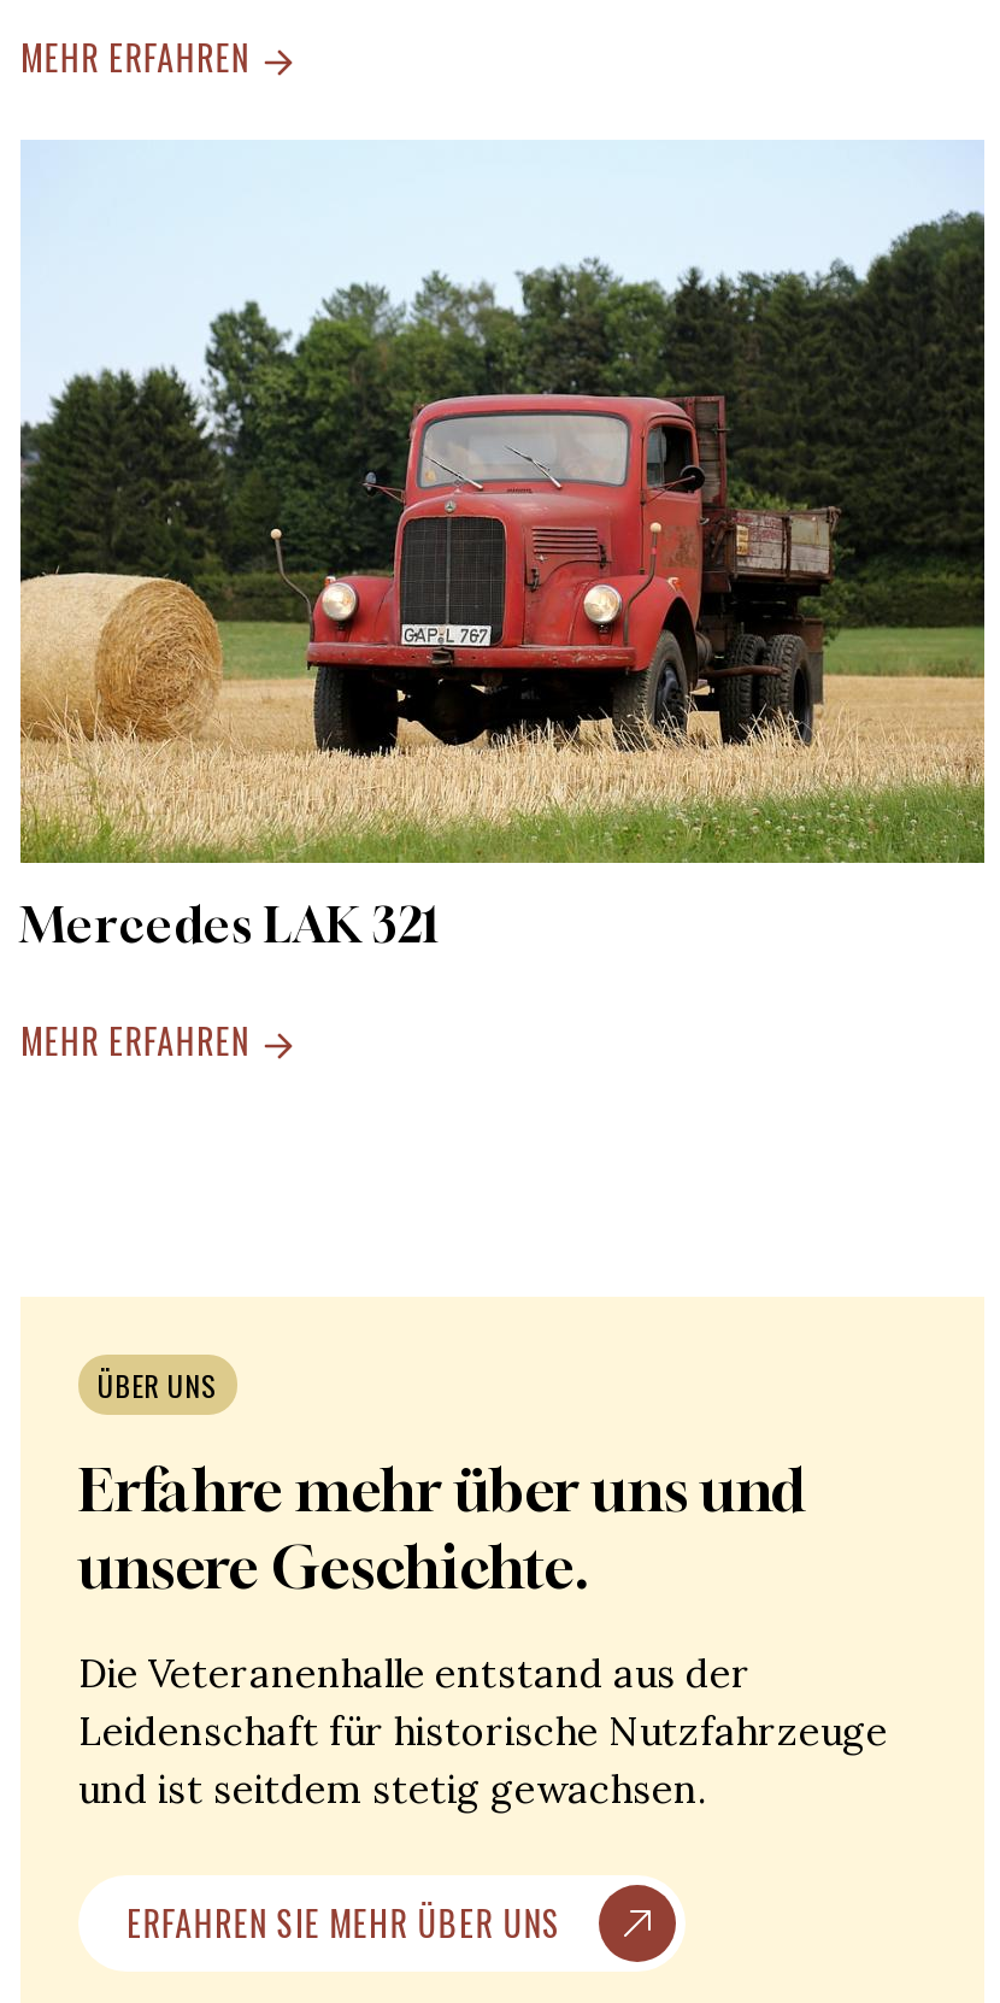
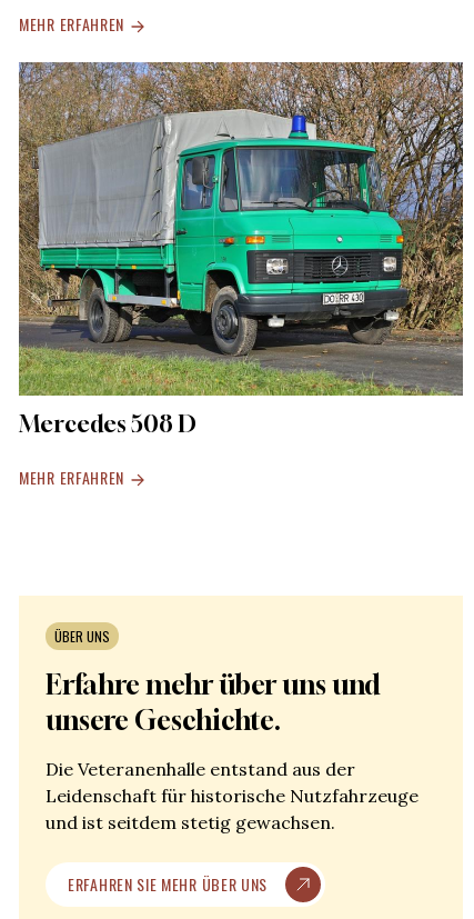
- [image]
- Mercedes LAK 321
+ [image]
+ Mercedes 508 D
